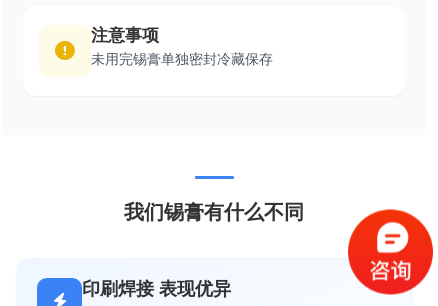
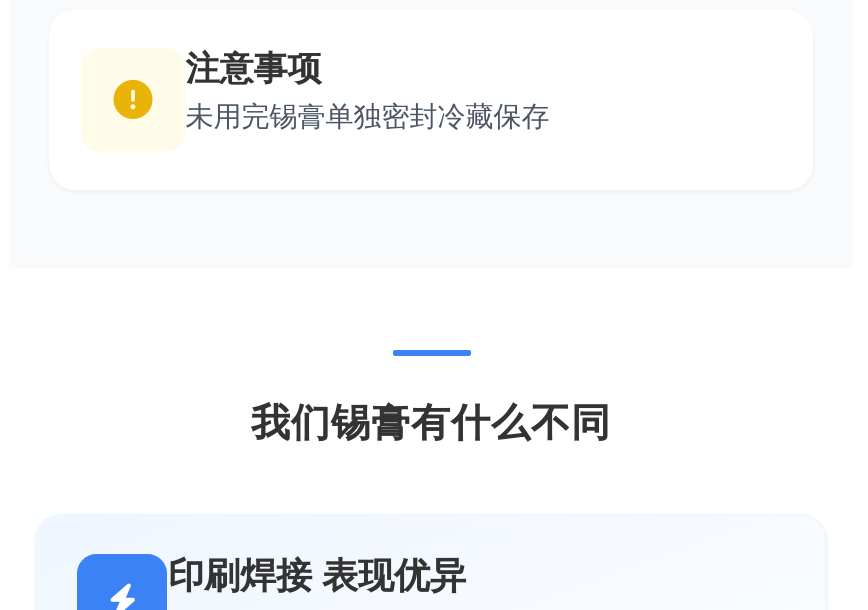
- [image]
